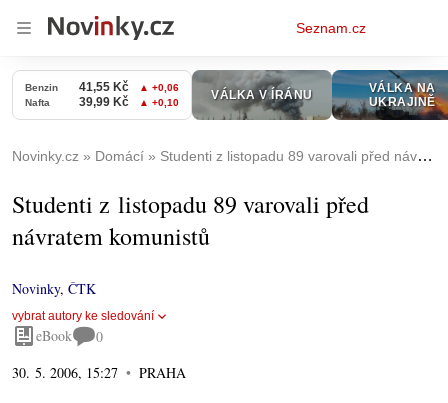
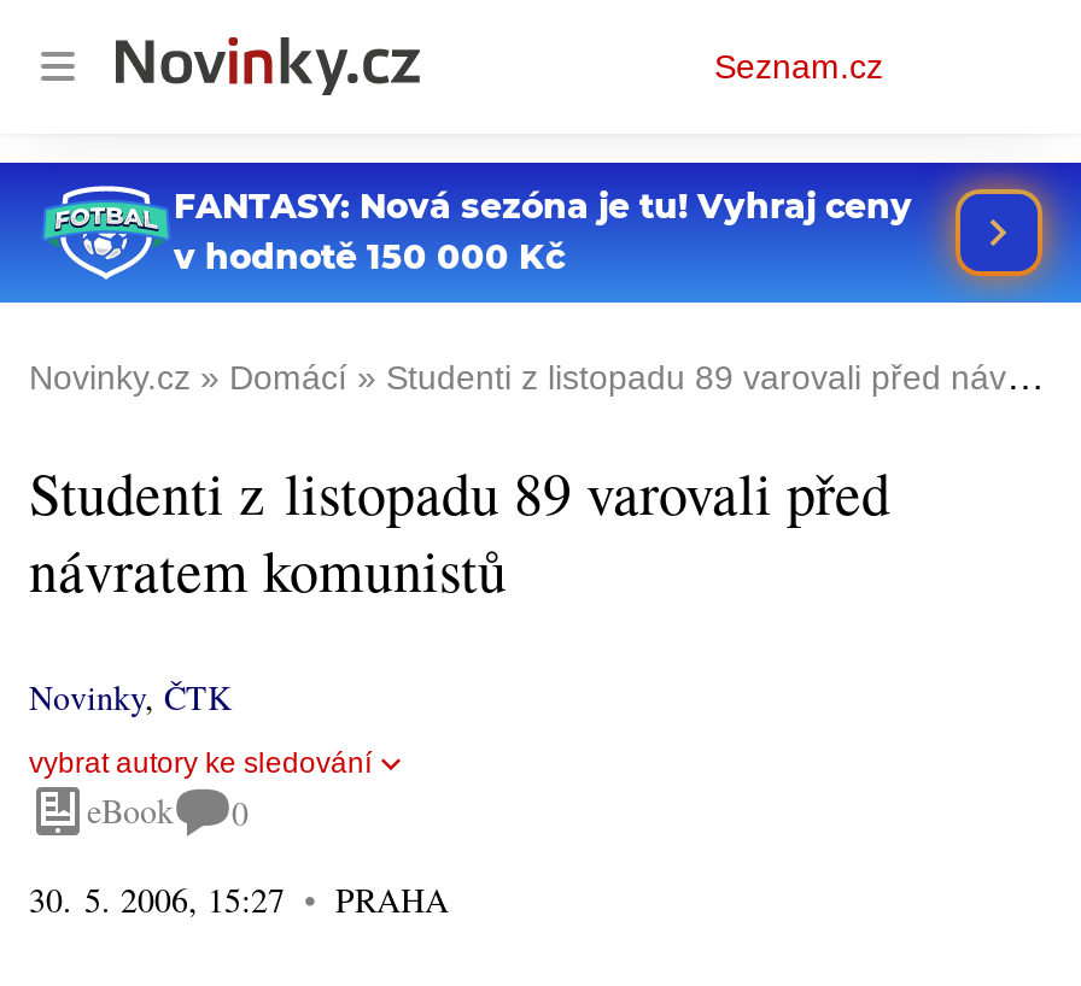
- [image]
+ [image]
